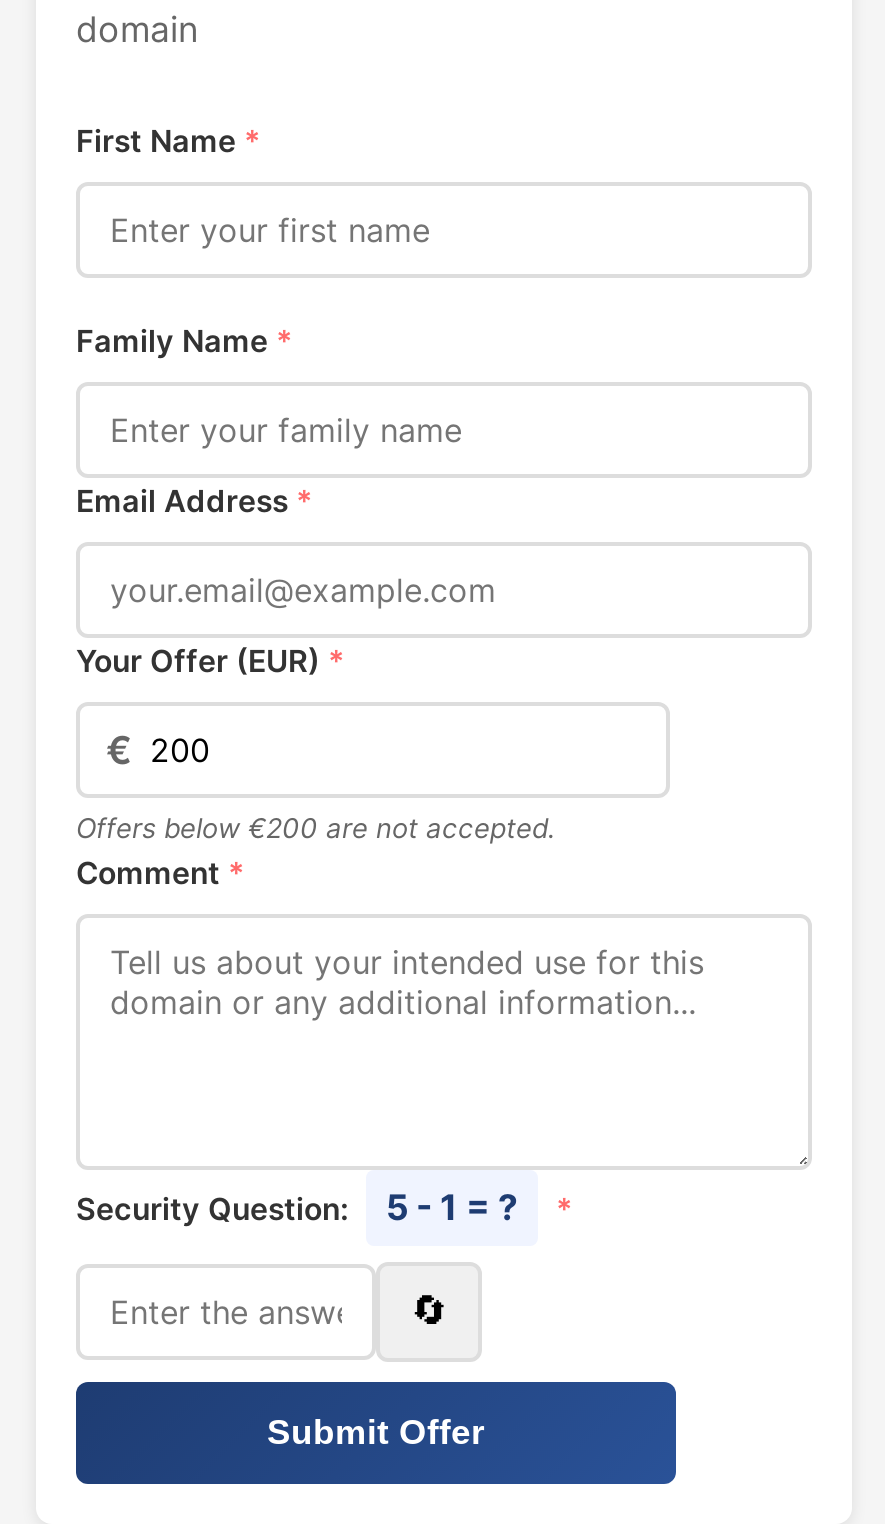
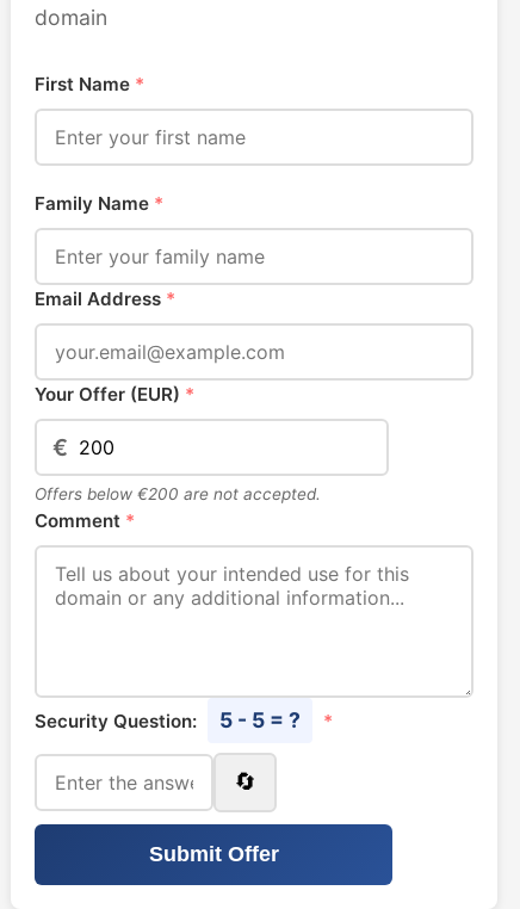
- 5 - 1 = ?
+ 5 - 5 = ?
